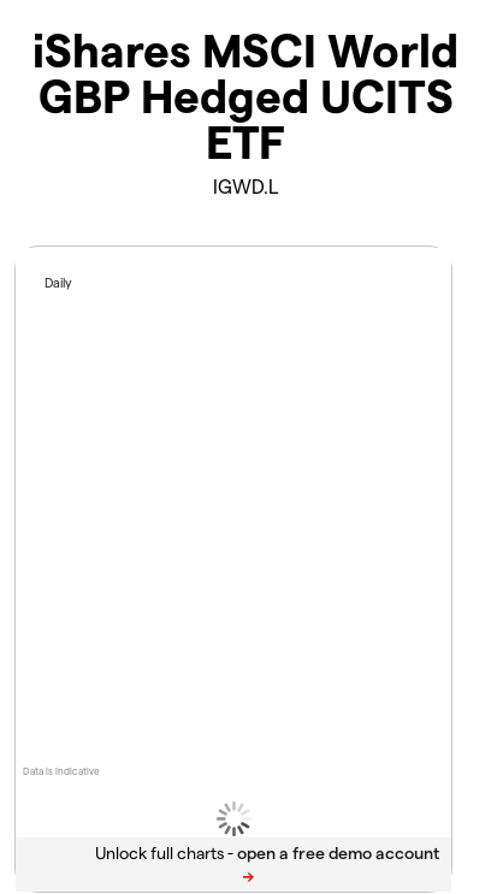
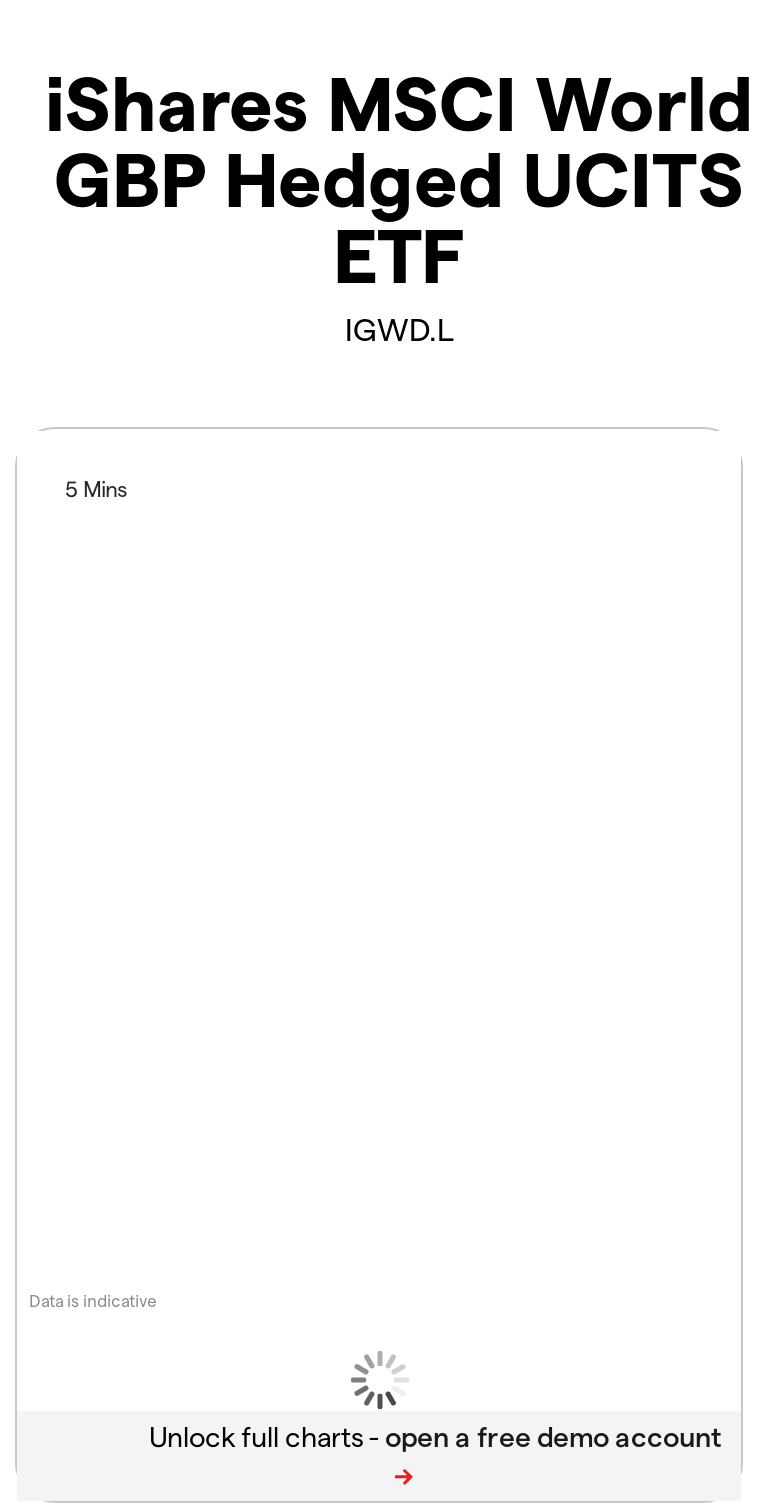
- Daily
+ 5 Mins
